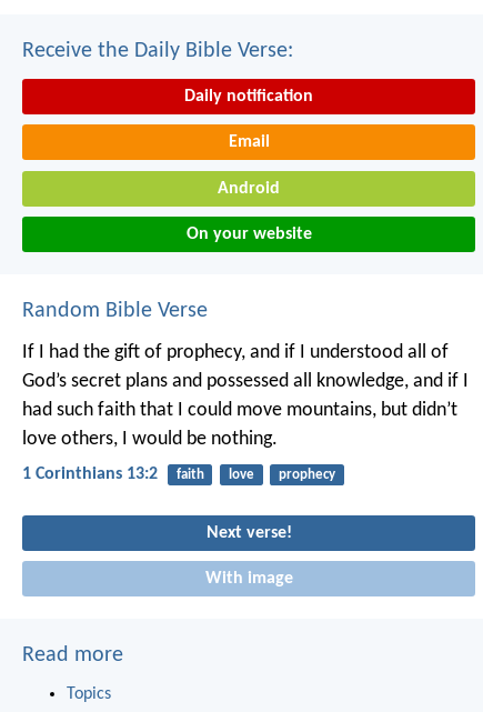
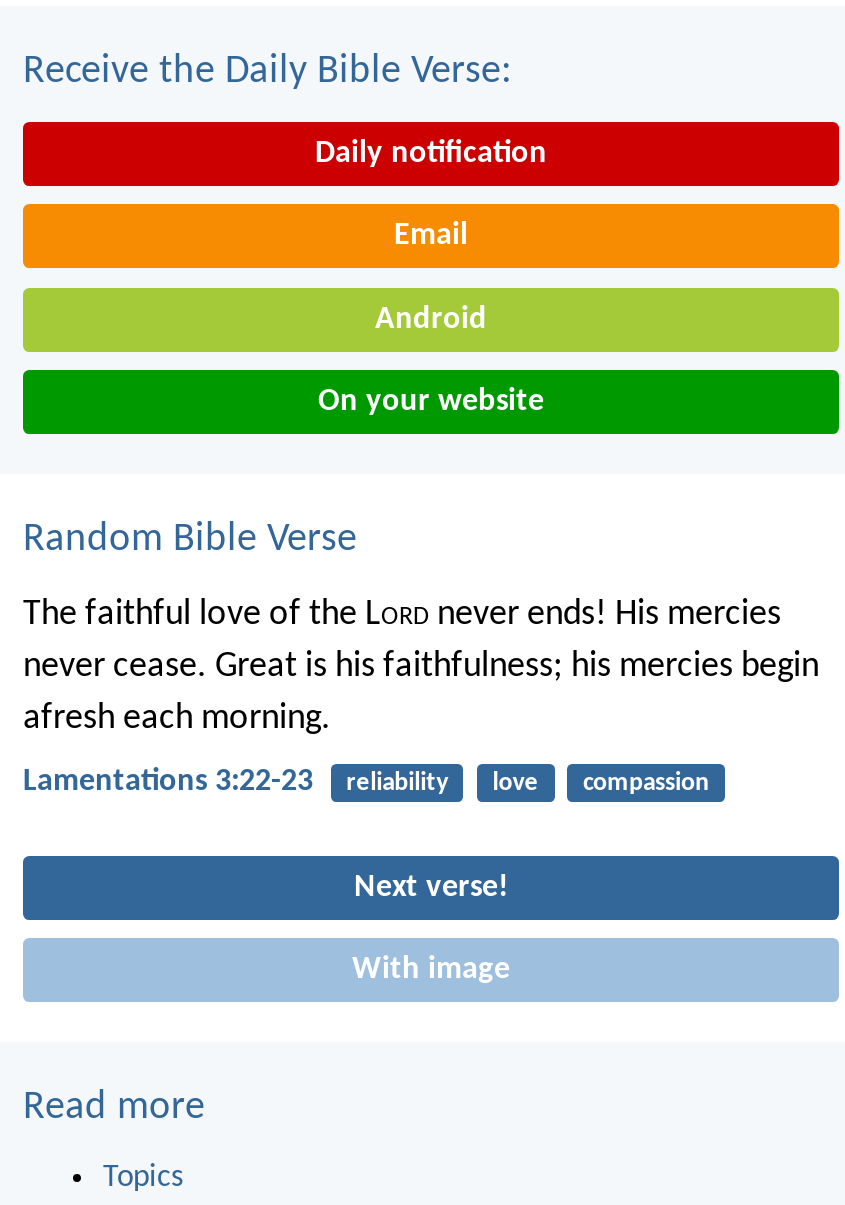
- If I had the gift of prophecy, and if I understood all of
- God’s secret plans and possessed all knowledge, and if I
- had such faith that I could move mountains, but didn’t
- love others, I would be nothing.
+ The faithful love of the Lord never ends! His mercies
+ never cease. Great is his faithfulness; his mercies begin
+ afresh each morning.

- 1 Corinthians 13:2
- faith
+ Lamentations 3:22-23
+ reliability

- prophecy
+ compassion
